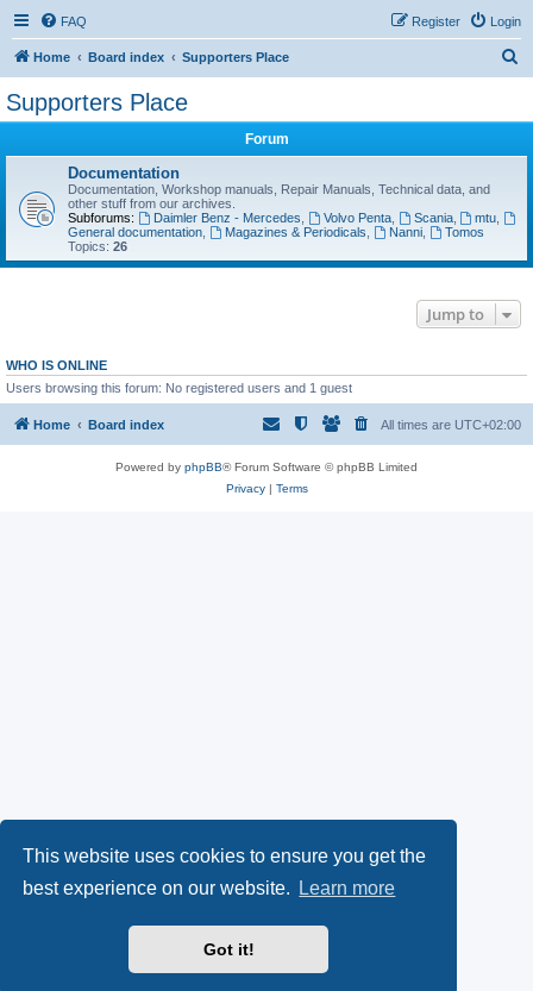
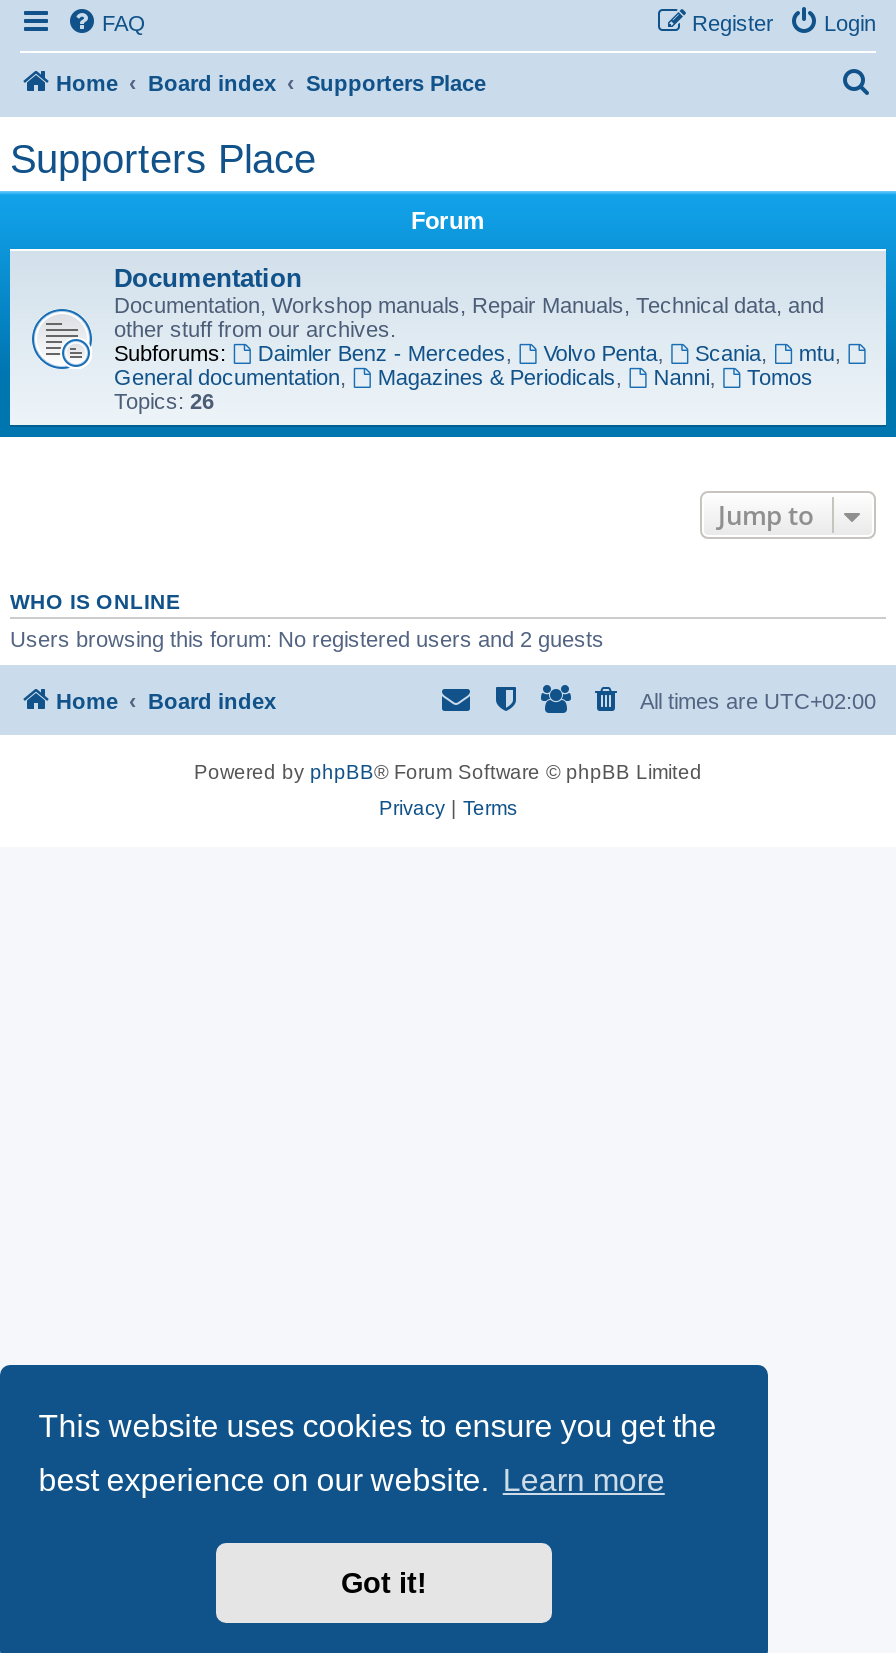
- Users browsing this forum: No registered users and 1 guest
+ Users browsing this forum: No registered users and 2 guests
